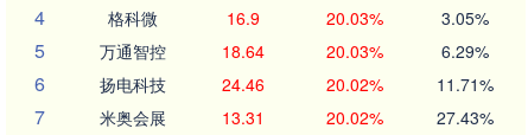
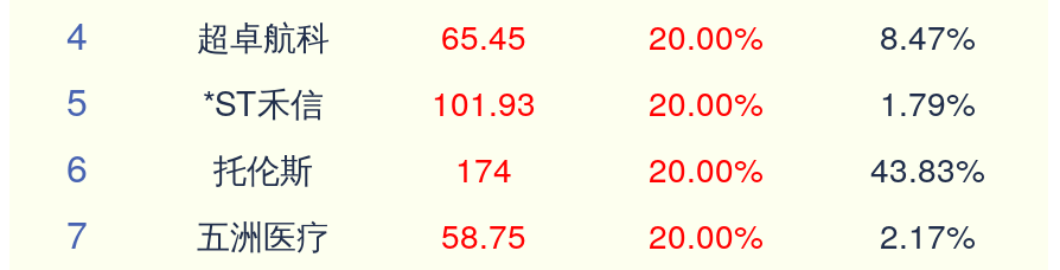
- 格科微
- 16.9
- 20.03%
- 3.05%
+ 超卓航科
+ 65.45
+ 20.00%
+ 8.47%

- 万通智控
- 18.64
- 20.03%
- 6.29%
+ *ST禾信
+ 101.93
+ 20.00%
+ 1.79%

- 扬电科技
- 24.46
- 20.02%
- 11.71%
+ 托伦斯
+ 174
+ 20.00%
+ 43.83%

- 米奥会展
- 13.31
- 20.02%
- 27.43%
+ 五洲医疗
+ 58.75
+ 20.00%
+ 2.17%
